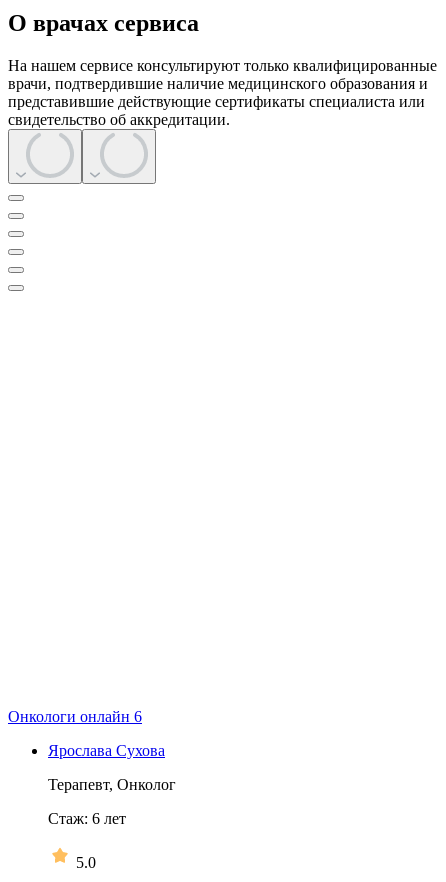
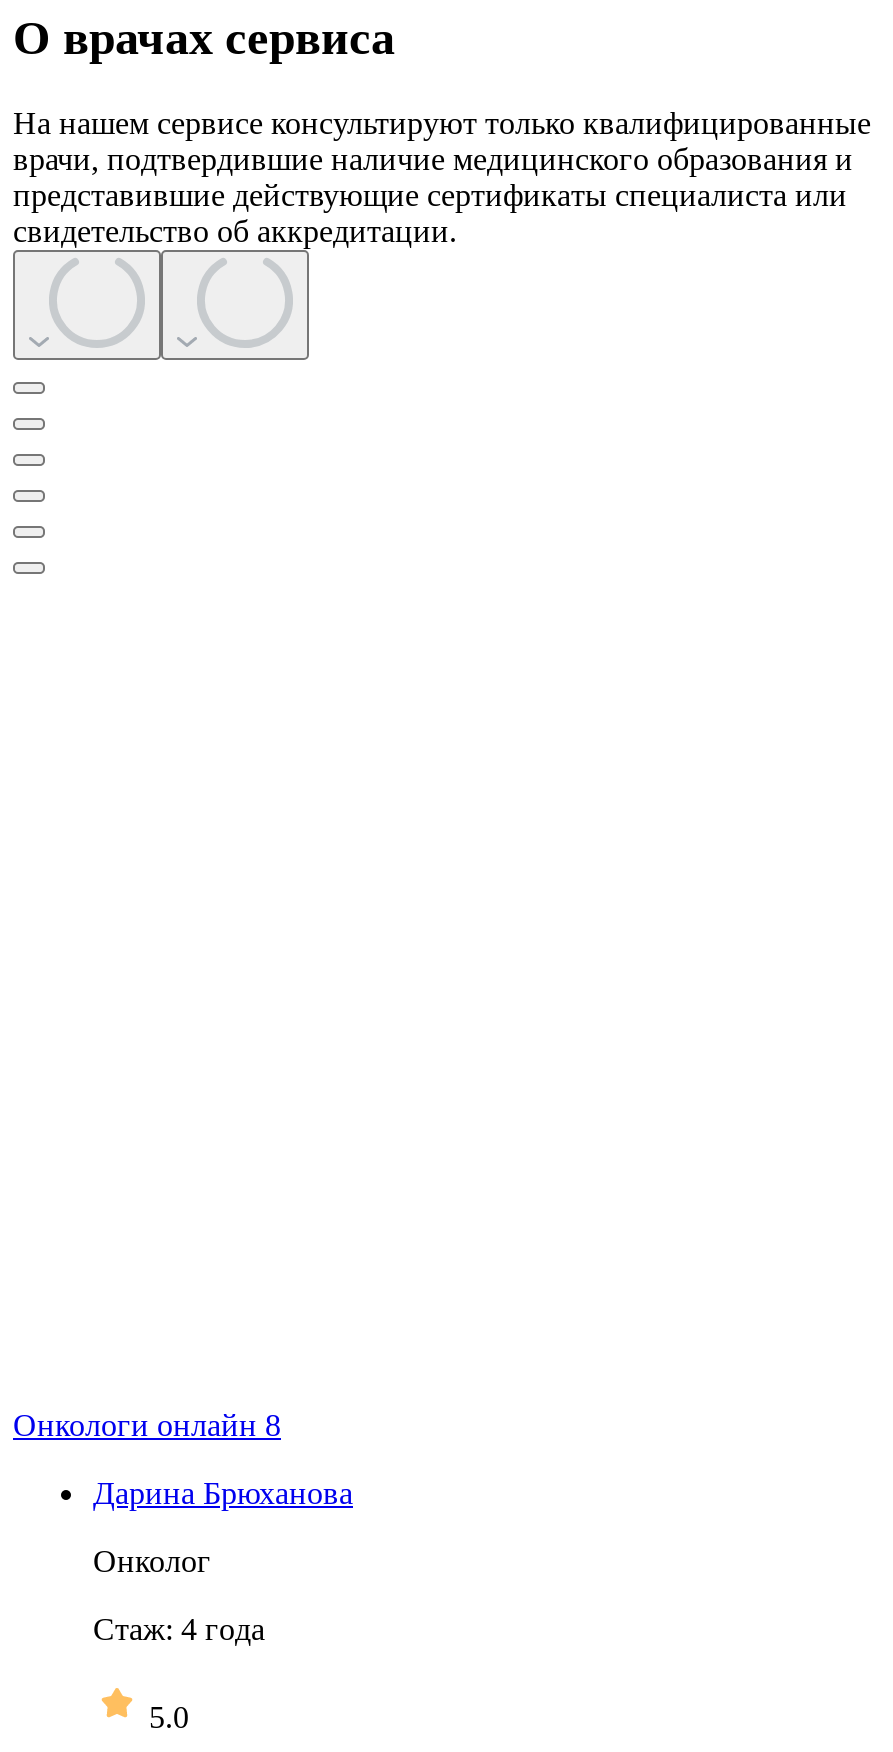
- Онкологи онлайн 6
+ Онкологи онлайн 8

- Ярослава Сухова
+ Дарина Брюханова

- Терапевт, Онколог
+ Онколог

- Стаж: 6 лет
+ Стаж: 4 года
